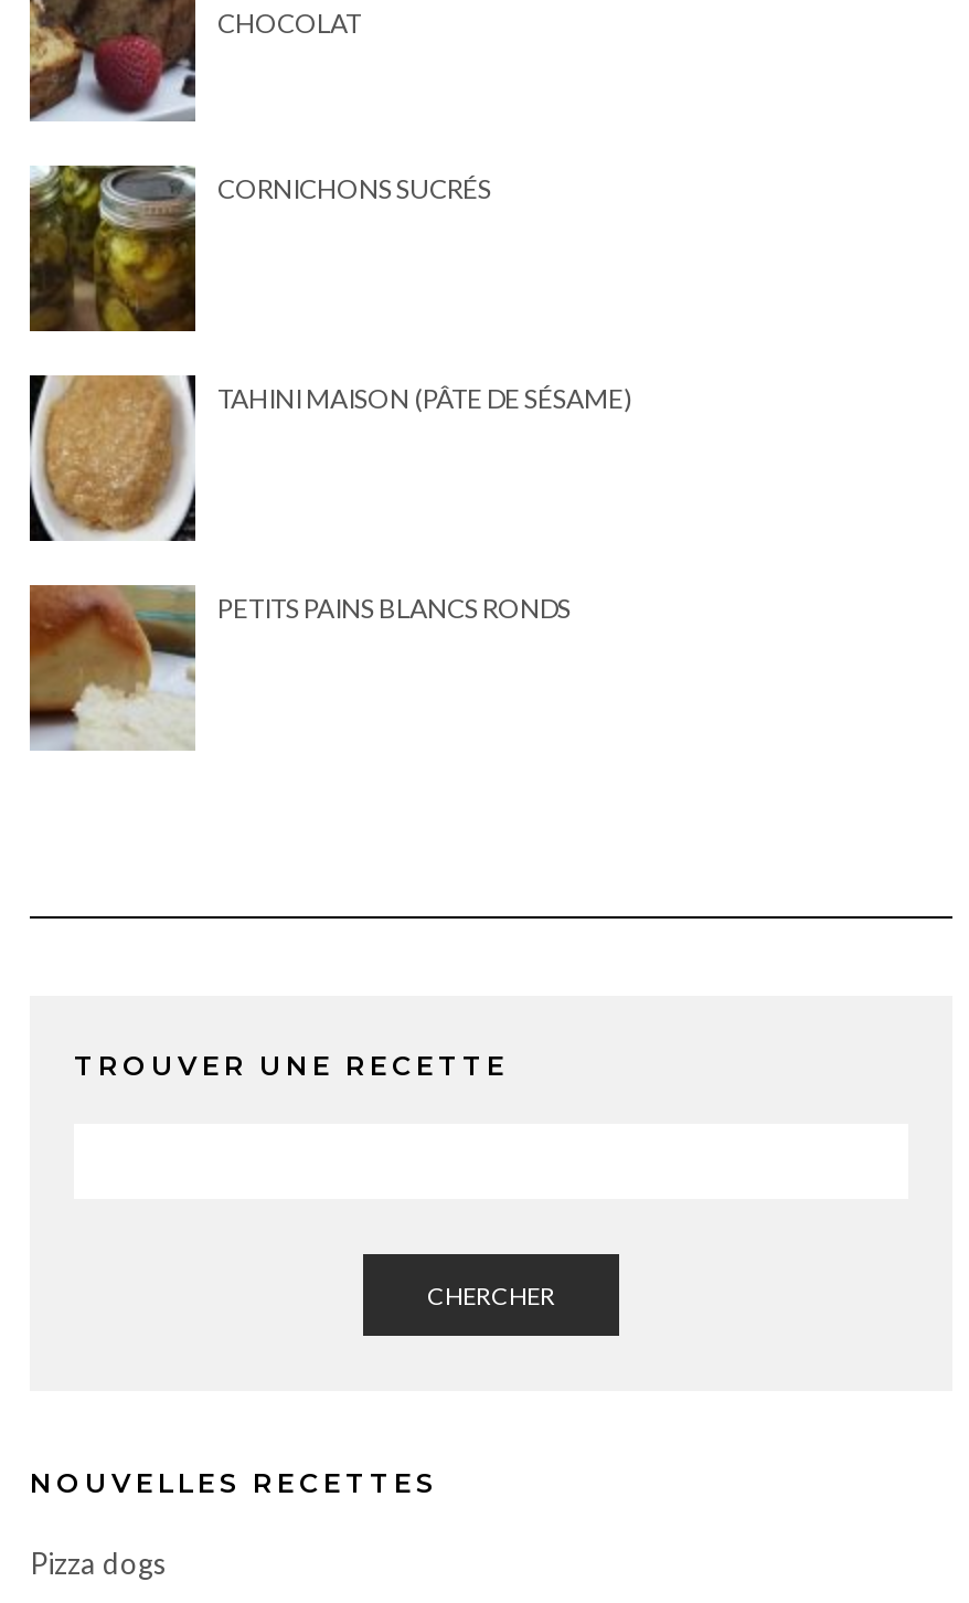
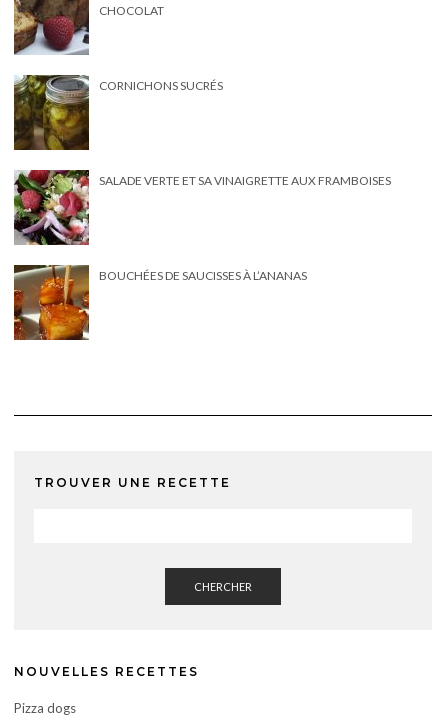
- [image]
- TAHINI MAISON (PÂTE DE SÉSAME)
+ [image]
+ SALADE VERTE ET SA VINAIGRETTE AUX FRAMBOISES

- [image]
- PETITS PAINS BLANCS RONDS
+ [image]
+ BOUCHÉES DE SAUCISSES À L’ANANAS
